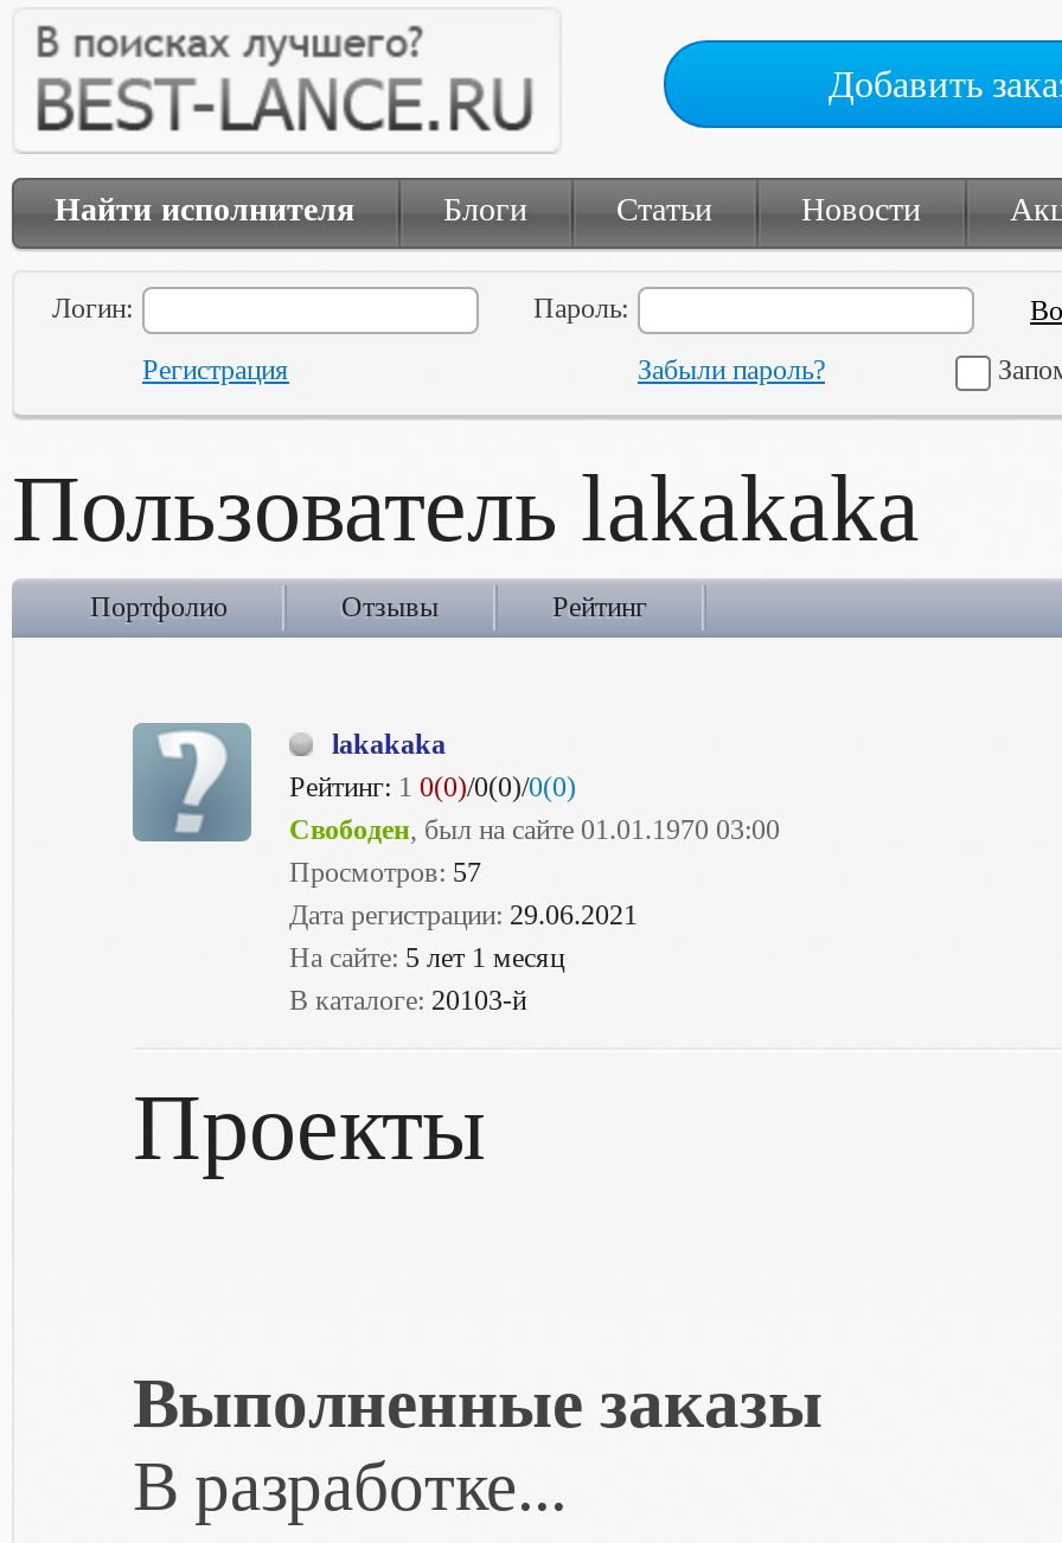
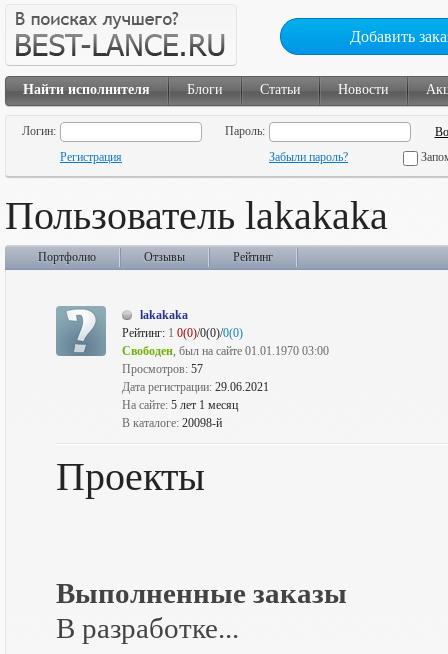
- В каталоге: 20103-й
+ В каталоге: 20098-й
